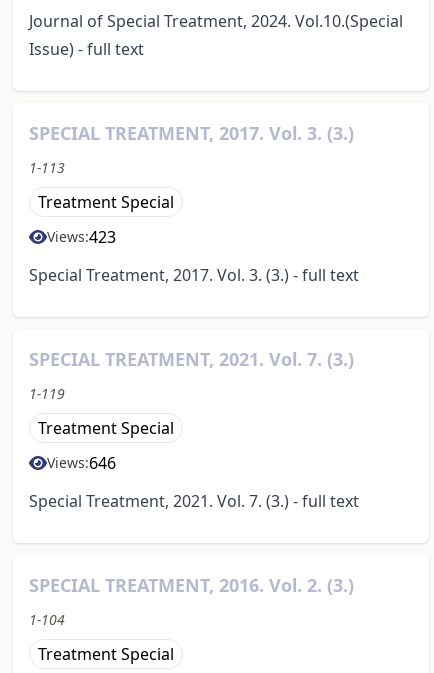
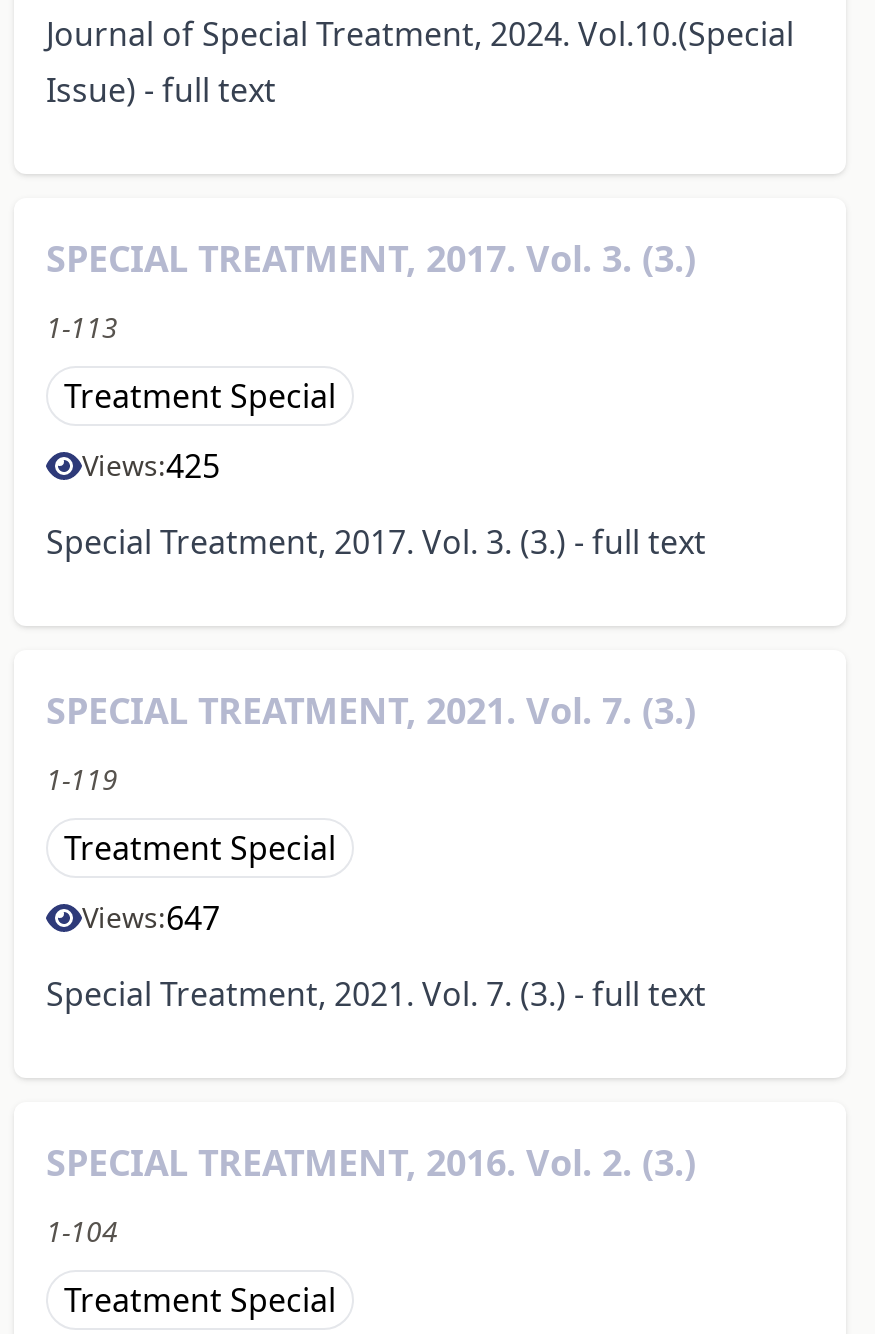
- Views:423
+ Views:425

- Views:646
+ Views:647
